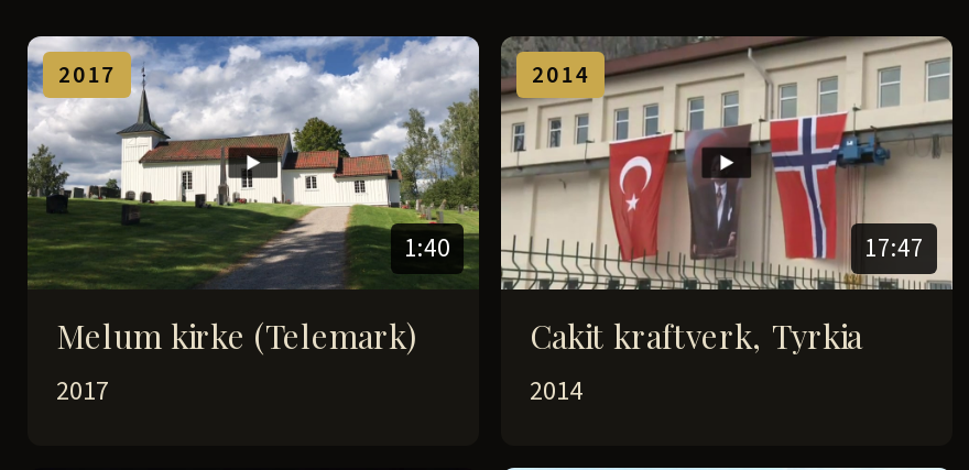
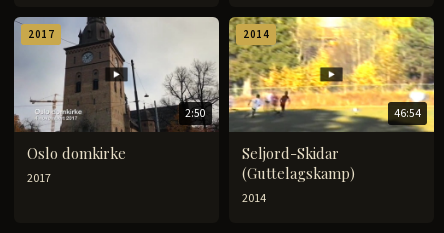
- [image]
- 1:40
+ [image]
+ 2:50

- [image]
- 17:47
+ [image]
+ 46:54

- Melum kirke (Telemark)
+ Oslo domkirke

- Cakit kraftverk, Tyrkia
+ Seljord-Skidar
+ (Guttelagskamp)
